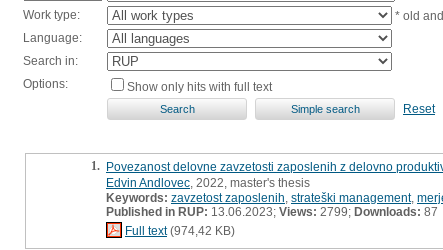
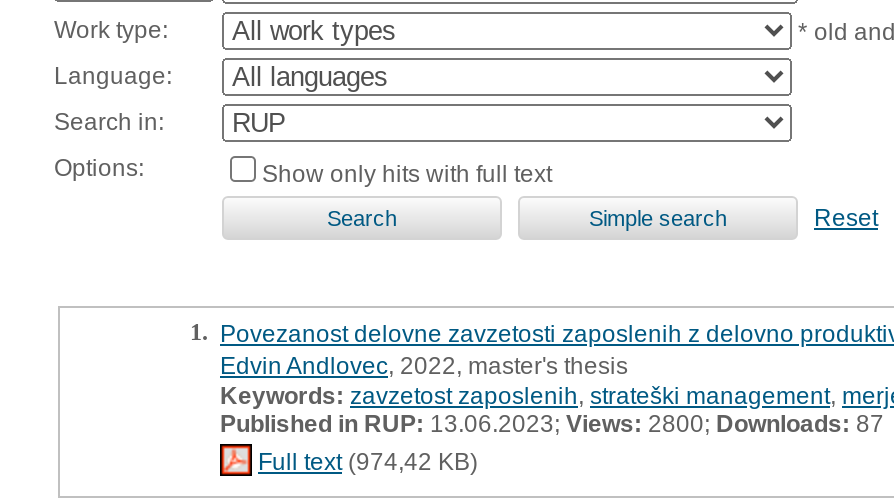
- Published in RUP:13.06.2023;Views:2799;Downloads:87
+ Published in RUP:13.06.2023;Views:2800;Downloads:87
